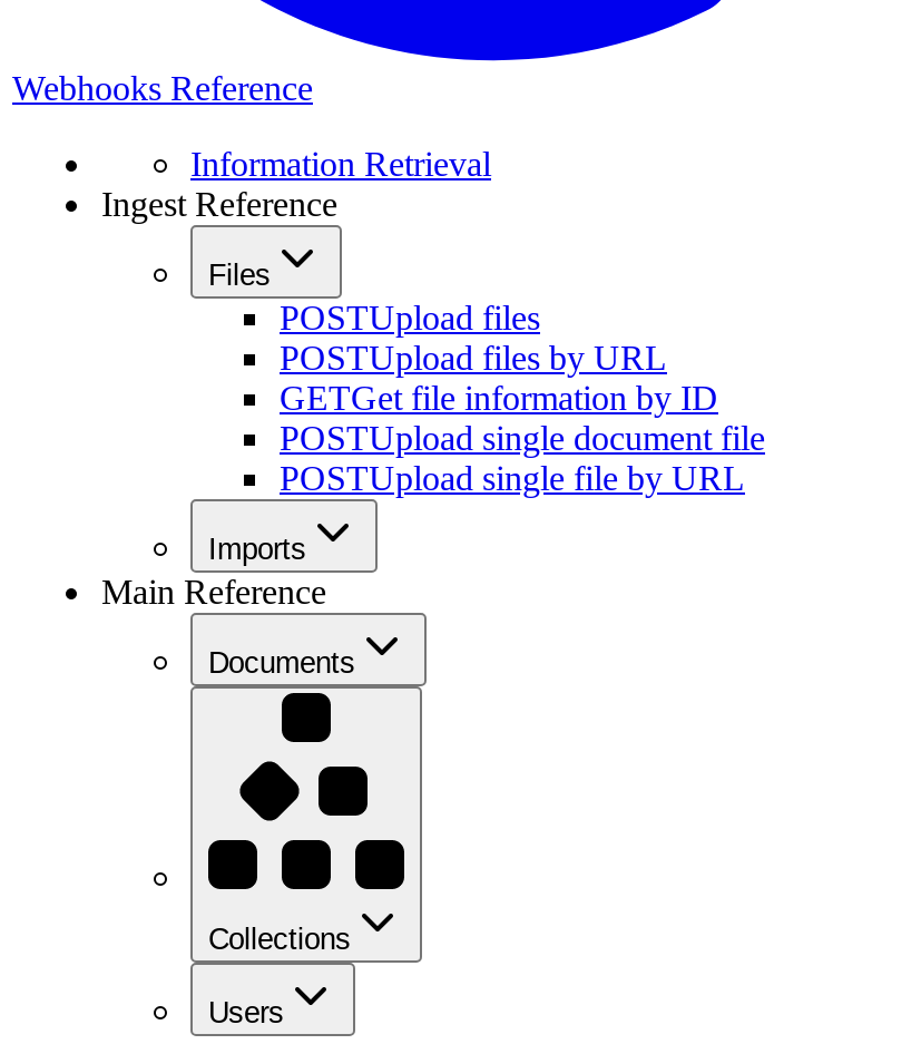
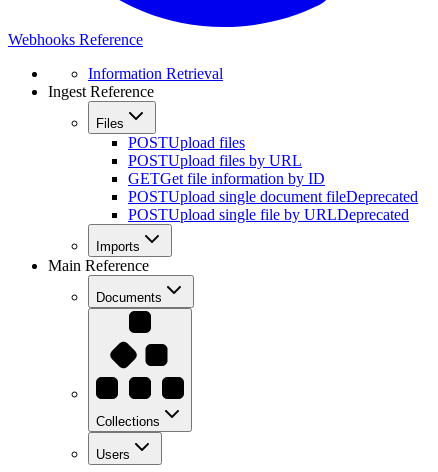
- POSTUpload single document file
- POSTUpload single file by URL
+ POST Upload single document fileDeprecated
+ POST Upload single file by URL Deprecated
